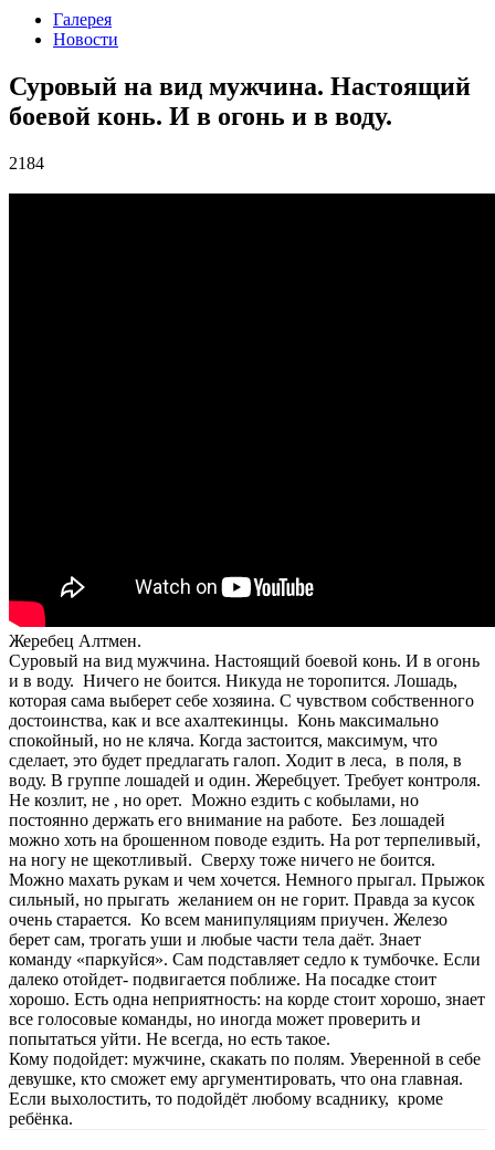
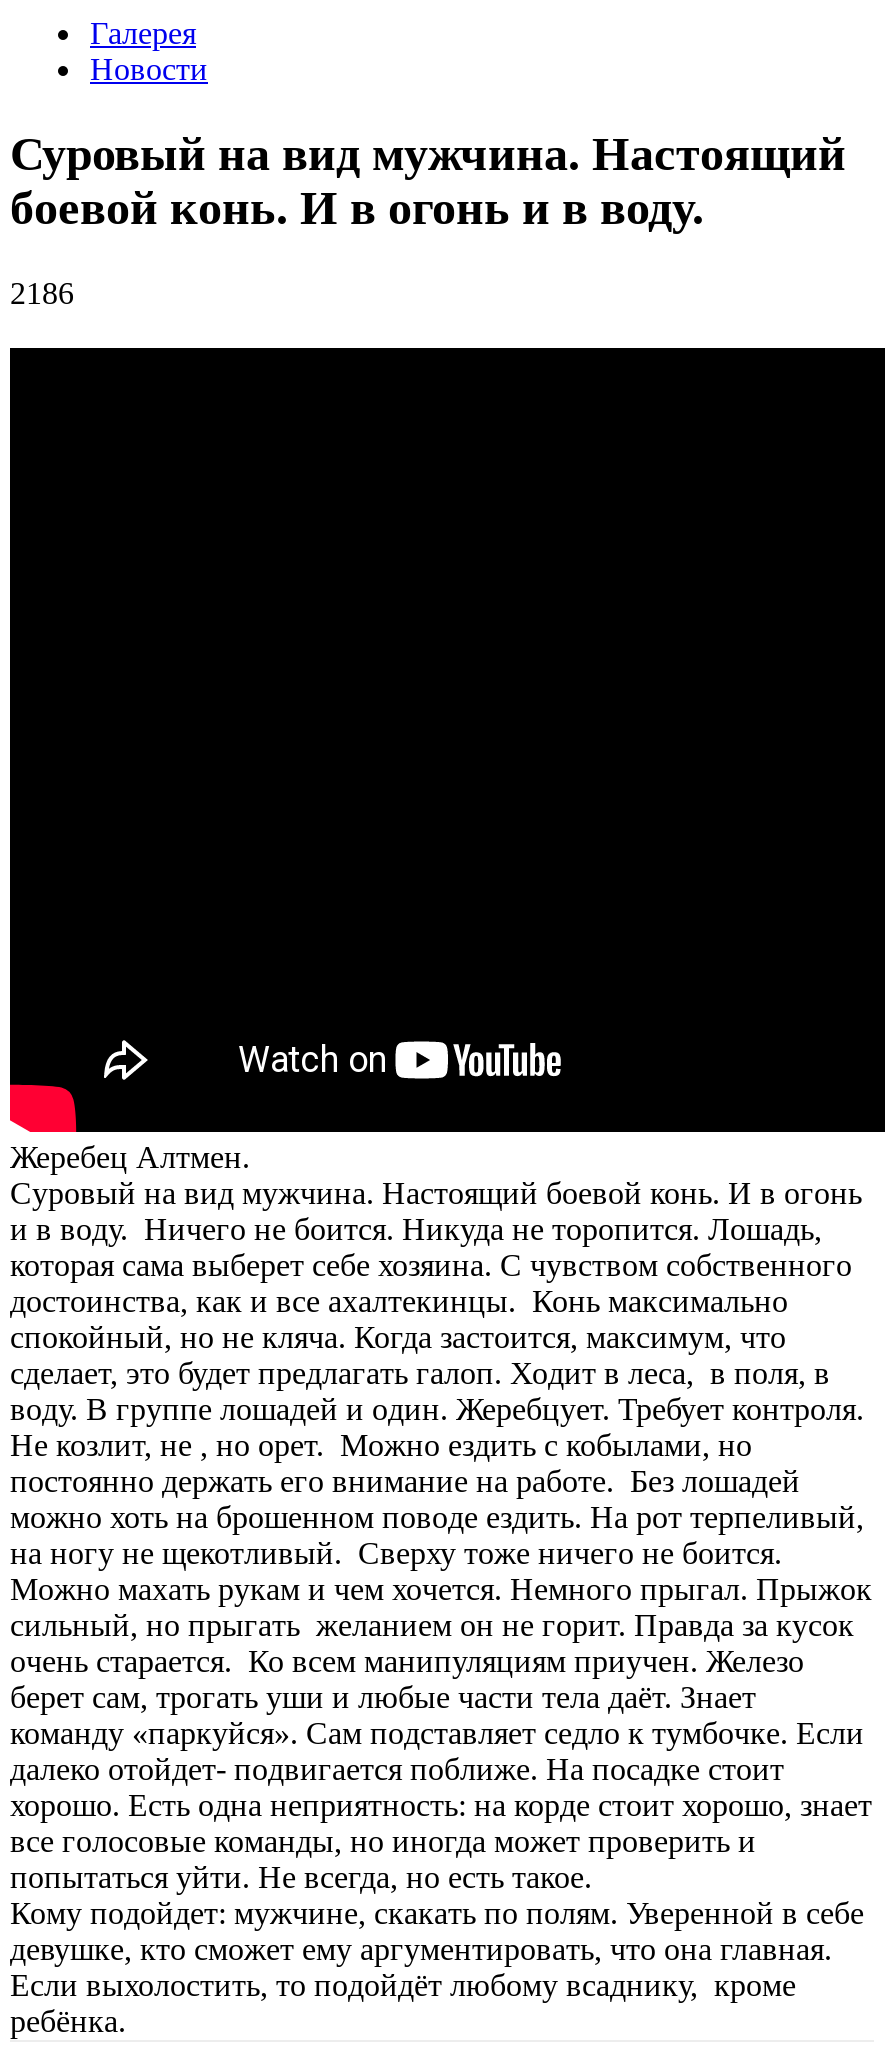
- 2184
+ 2186
